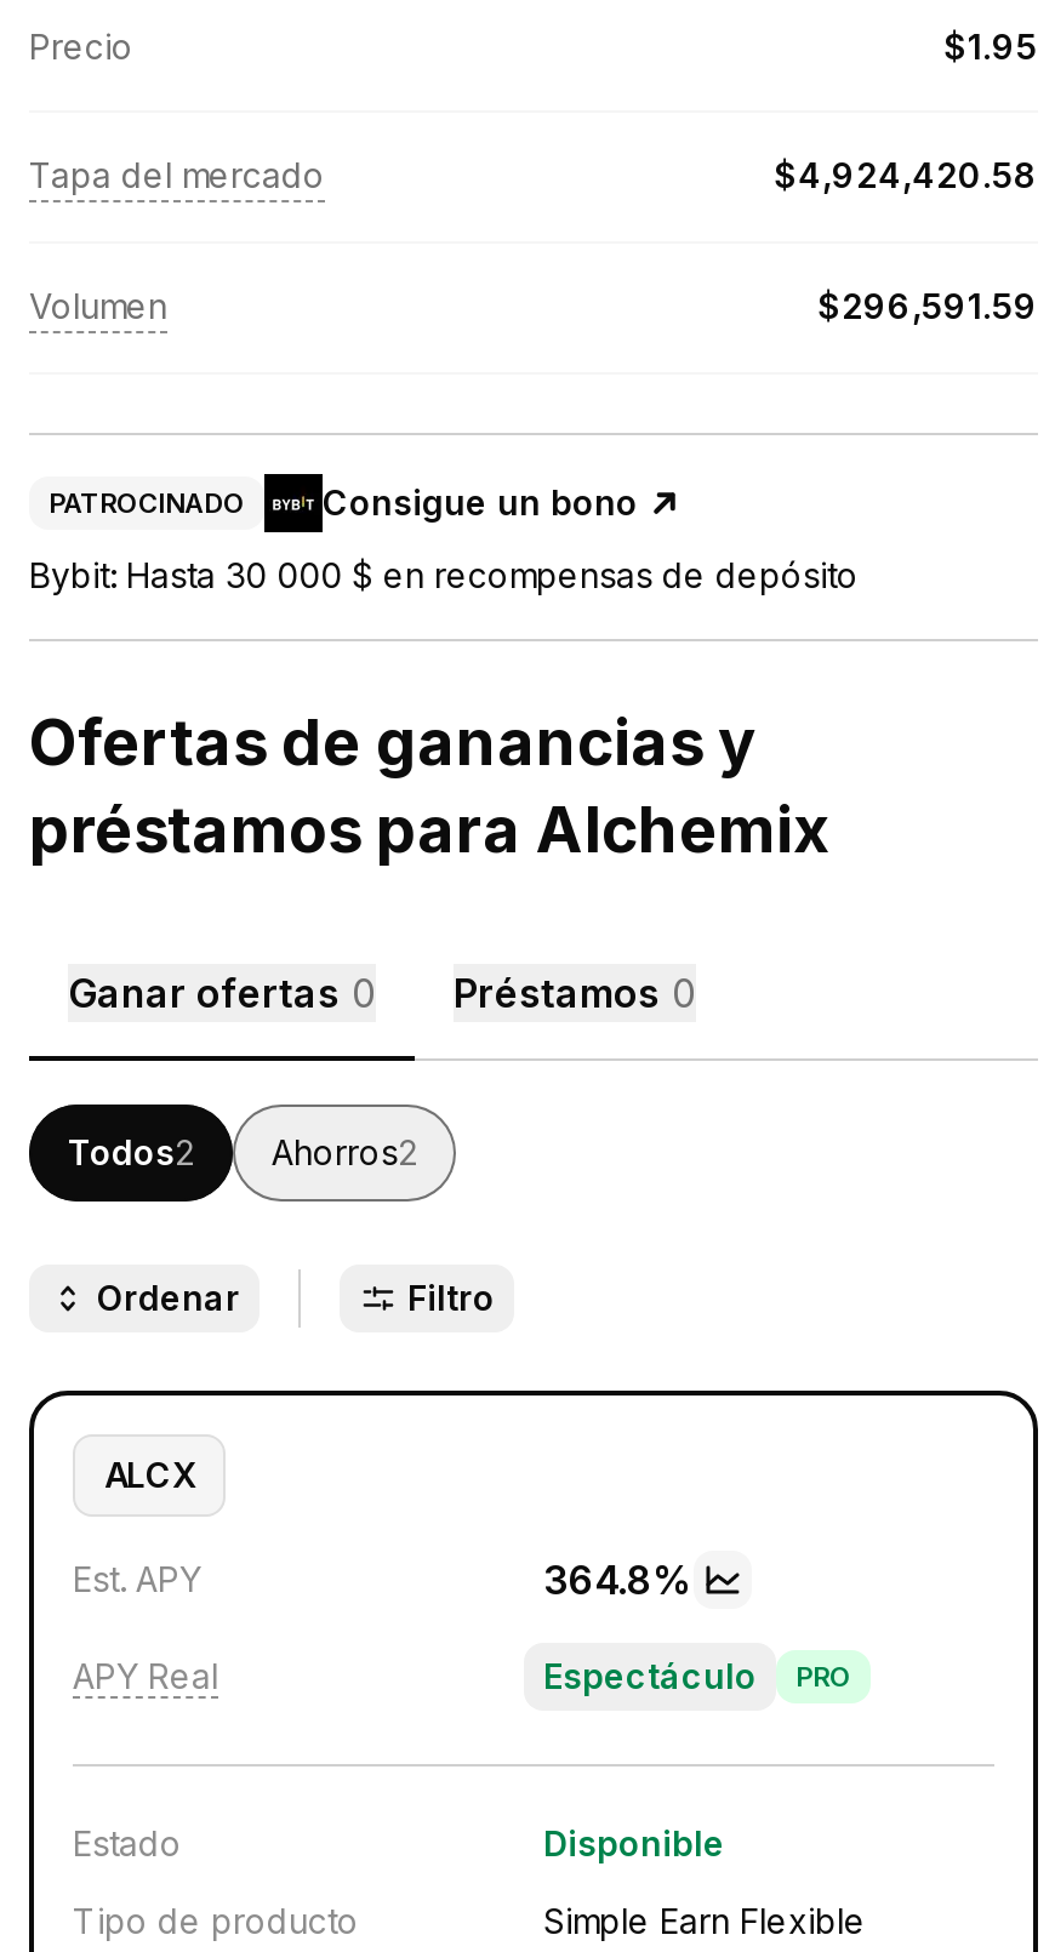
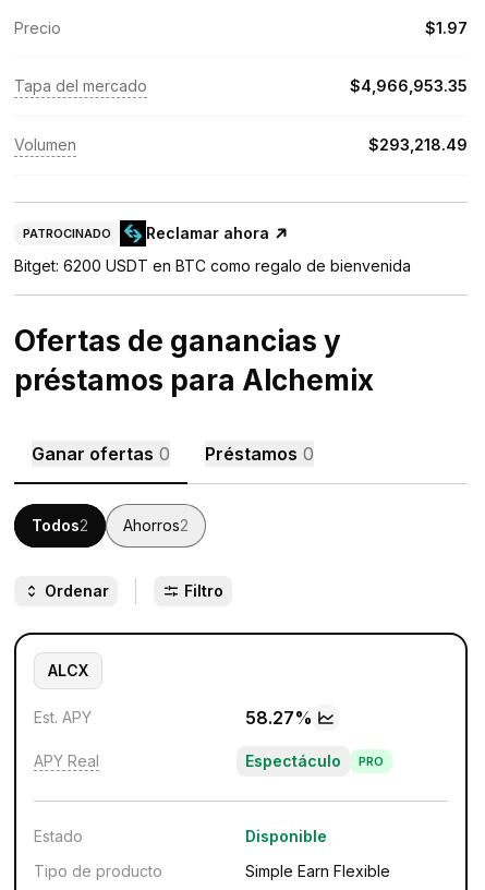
- $1.95
+ $1.97

- $4,924,420.58
+ $4,966,953.35

- $296,591.59
+ $293,218.49

- Consigue un bono
+ Reclamar ahora

- Bybit: Hasta 30 000 $ en recompensas de depósito
+ Bitget: 6200 USDT en BTC como regalo de bienvenida

- 364.8%
+ 58.27%
